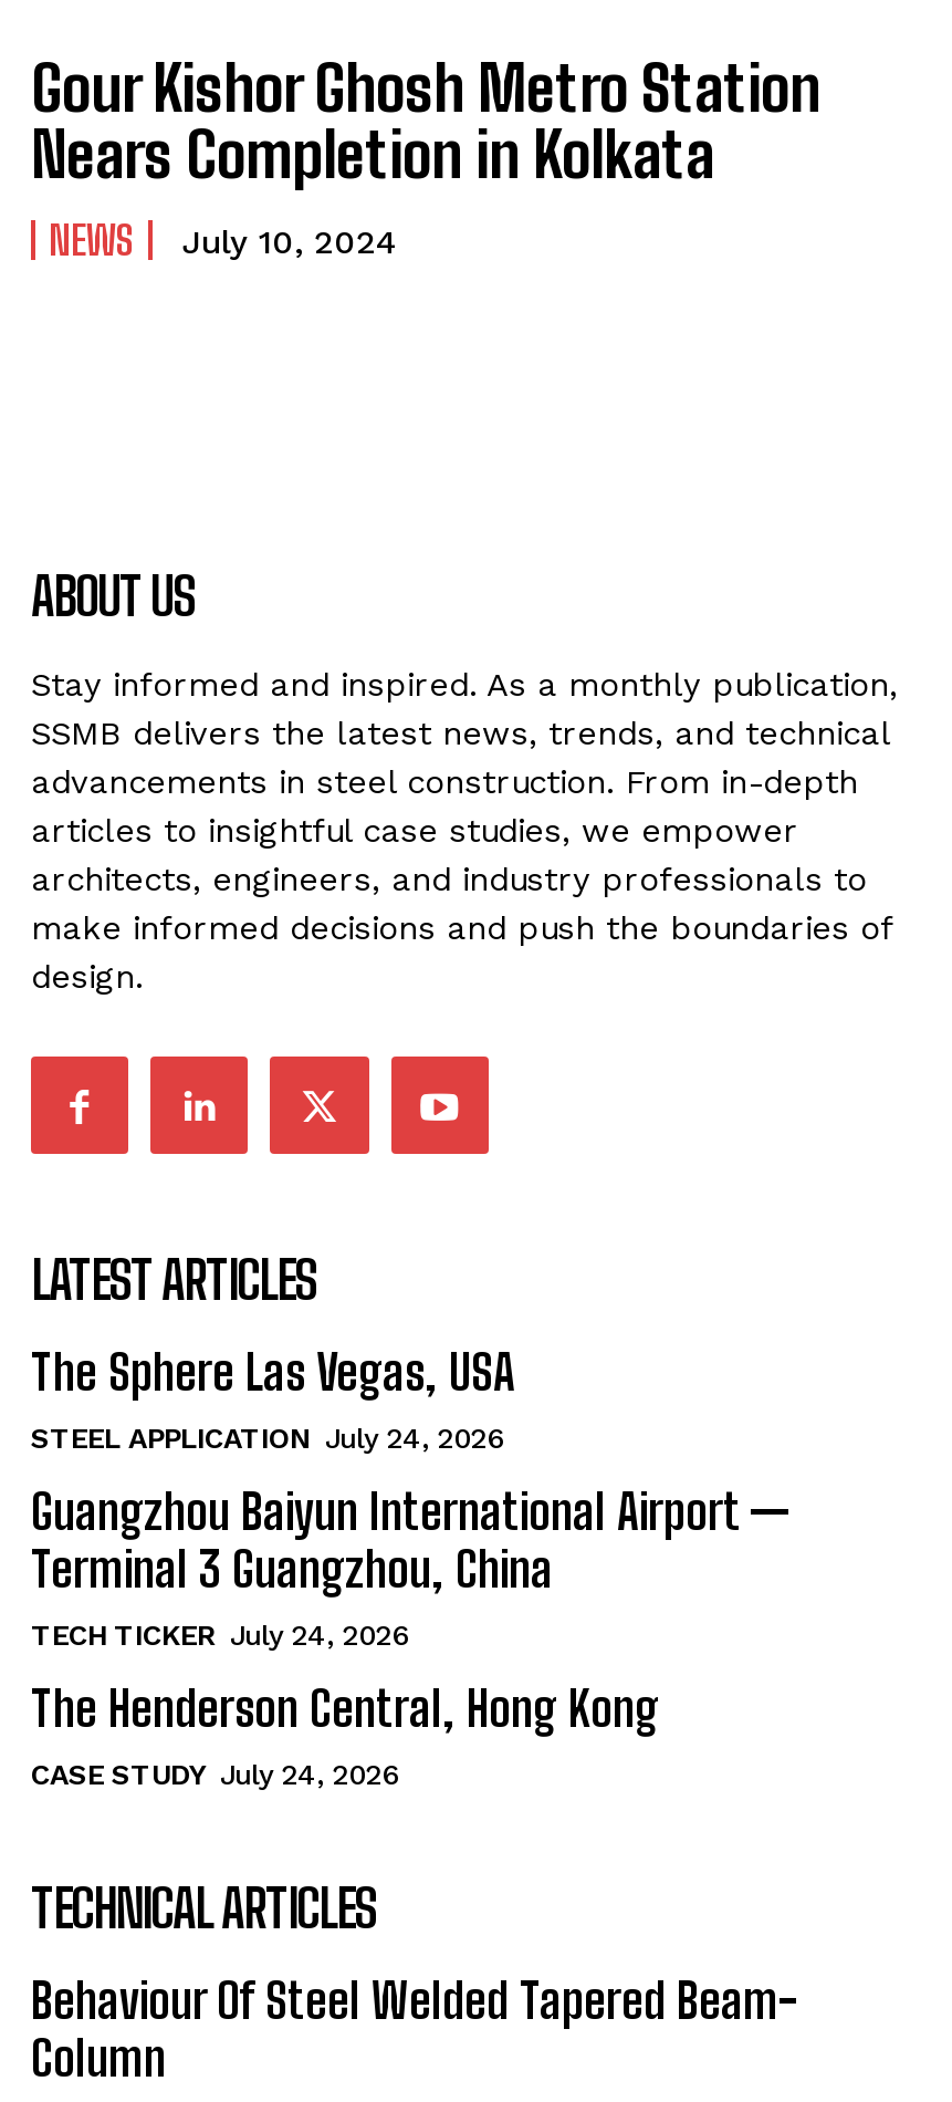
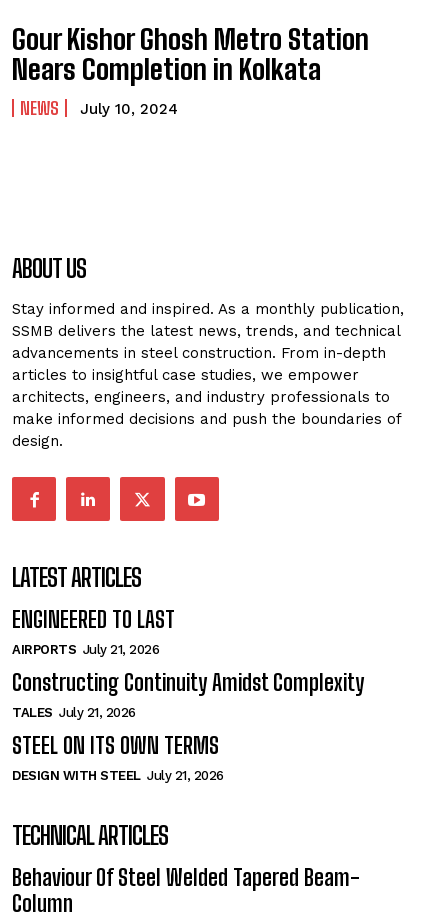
- The Sphere Las Vegas, USA
- STEEL APPLICATION July 24, 2026
- Guangzhou Baiyun International Airport —
- Terminal 3 Guangzhou, China
- TECH TICKER July 24, 2026
- The Henderson Central, Hong Kong
- CASE STUDY July 24, 2026
+ ENGINEERED TO LAST
+ AIRPORTS July 21, 2026
+ Constructing Continuity Amidst Complexity
+ TALES July 21, 2026
+ STEEL ON ITS OWN TERMS
+ DESIGN WITH STEEL July 21, 2026
